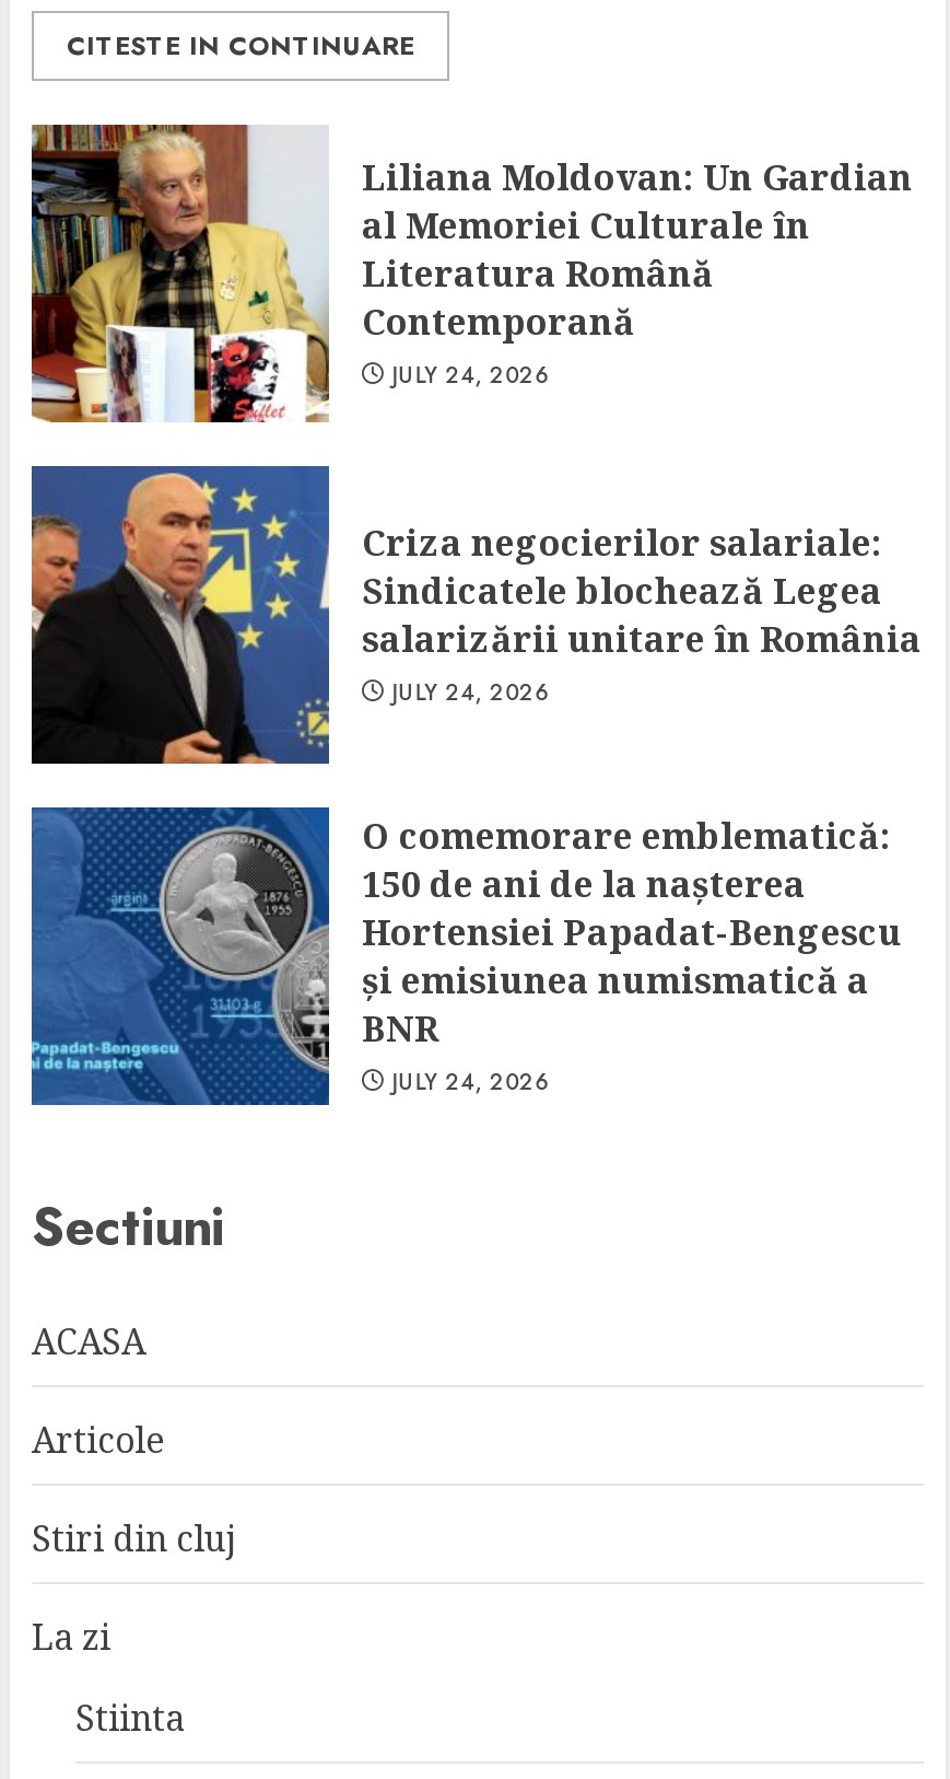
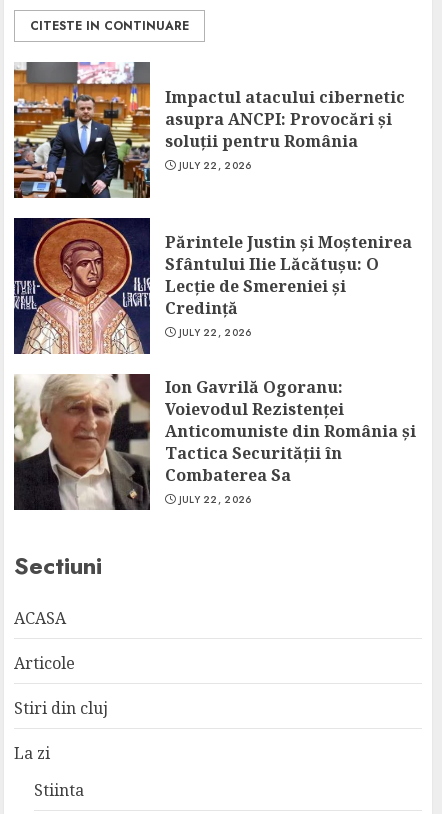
- [image]
- Liliana Moldovan: Un Gardian
- al Memoriei Culturale în
- Literatura Română
- Contemporană
- JULY 24, 2026
+ [image]
+ Impactul atacului cibernetic
+ asupra ANCPI: Provocări și
+ soluții pentru România
+ JULY 22, 2026

- [image]
- Criza negocierilor salariale:
- Sindicatele blochează Legea
- salarizării unitare în România
- JULY 24, 2026
+ [image]
+ Părintele Justin și Moștenirea
+ Sfântului Ilie Lăcătușu: O
+ Lecție de Smereniei și
+ Credință
+ JULY 22, 2026

- [image]
- O comemorare emblematică:
- 150 de ani de la nașterea
- Hortensiei Papadat-Bengescu
- și emisiunea numismatică a
- BNR
- JULY 24, 2026
+ [image]
+ Ion Gavrilă Ogoranu:
+ Voievodul Rezistenței
+ Anticomuniste din România și
+ Tactica Securității în
+ Combaterea Sa
+ JULY 22, 2026
